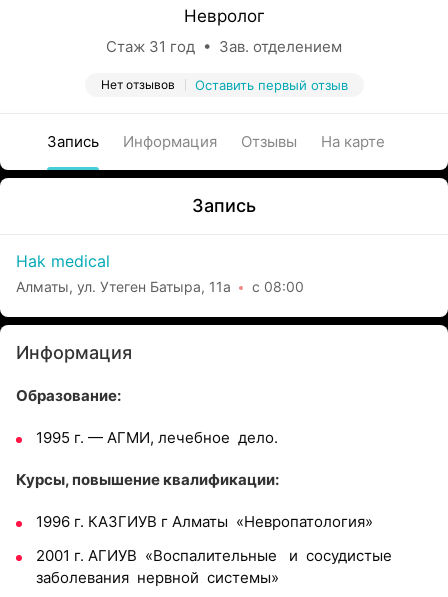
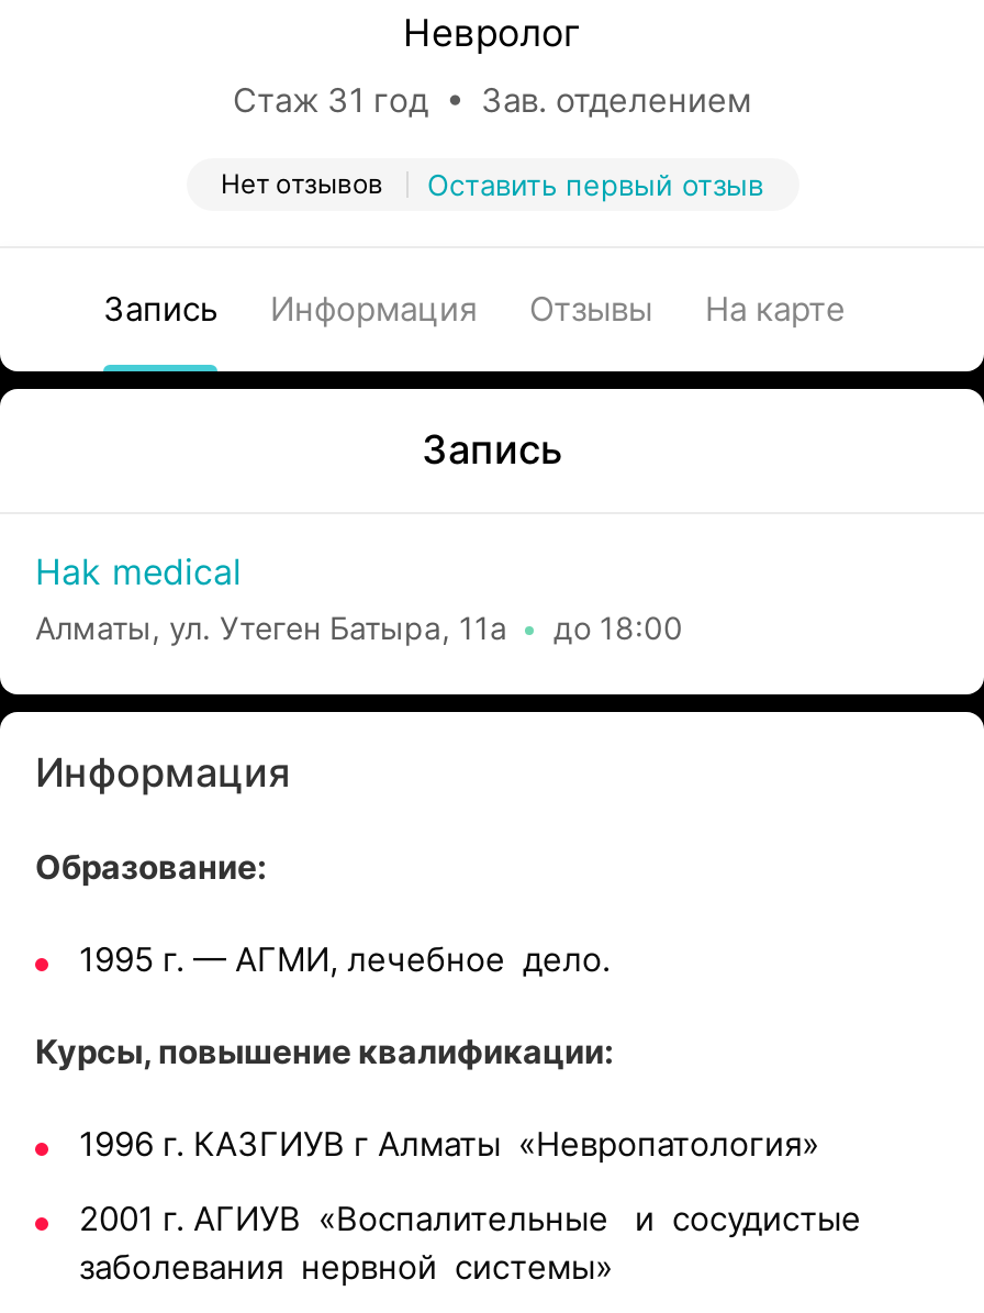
- Алматы, ул. Утеген Батыра, 11а с 08:00
+ Алматы, ул. Утеген Батыра, 11а до 18:00
